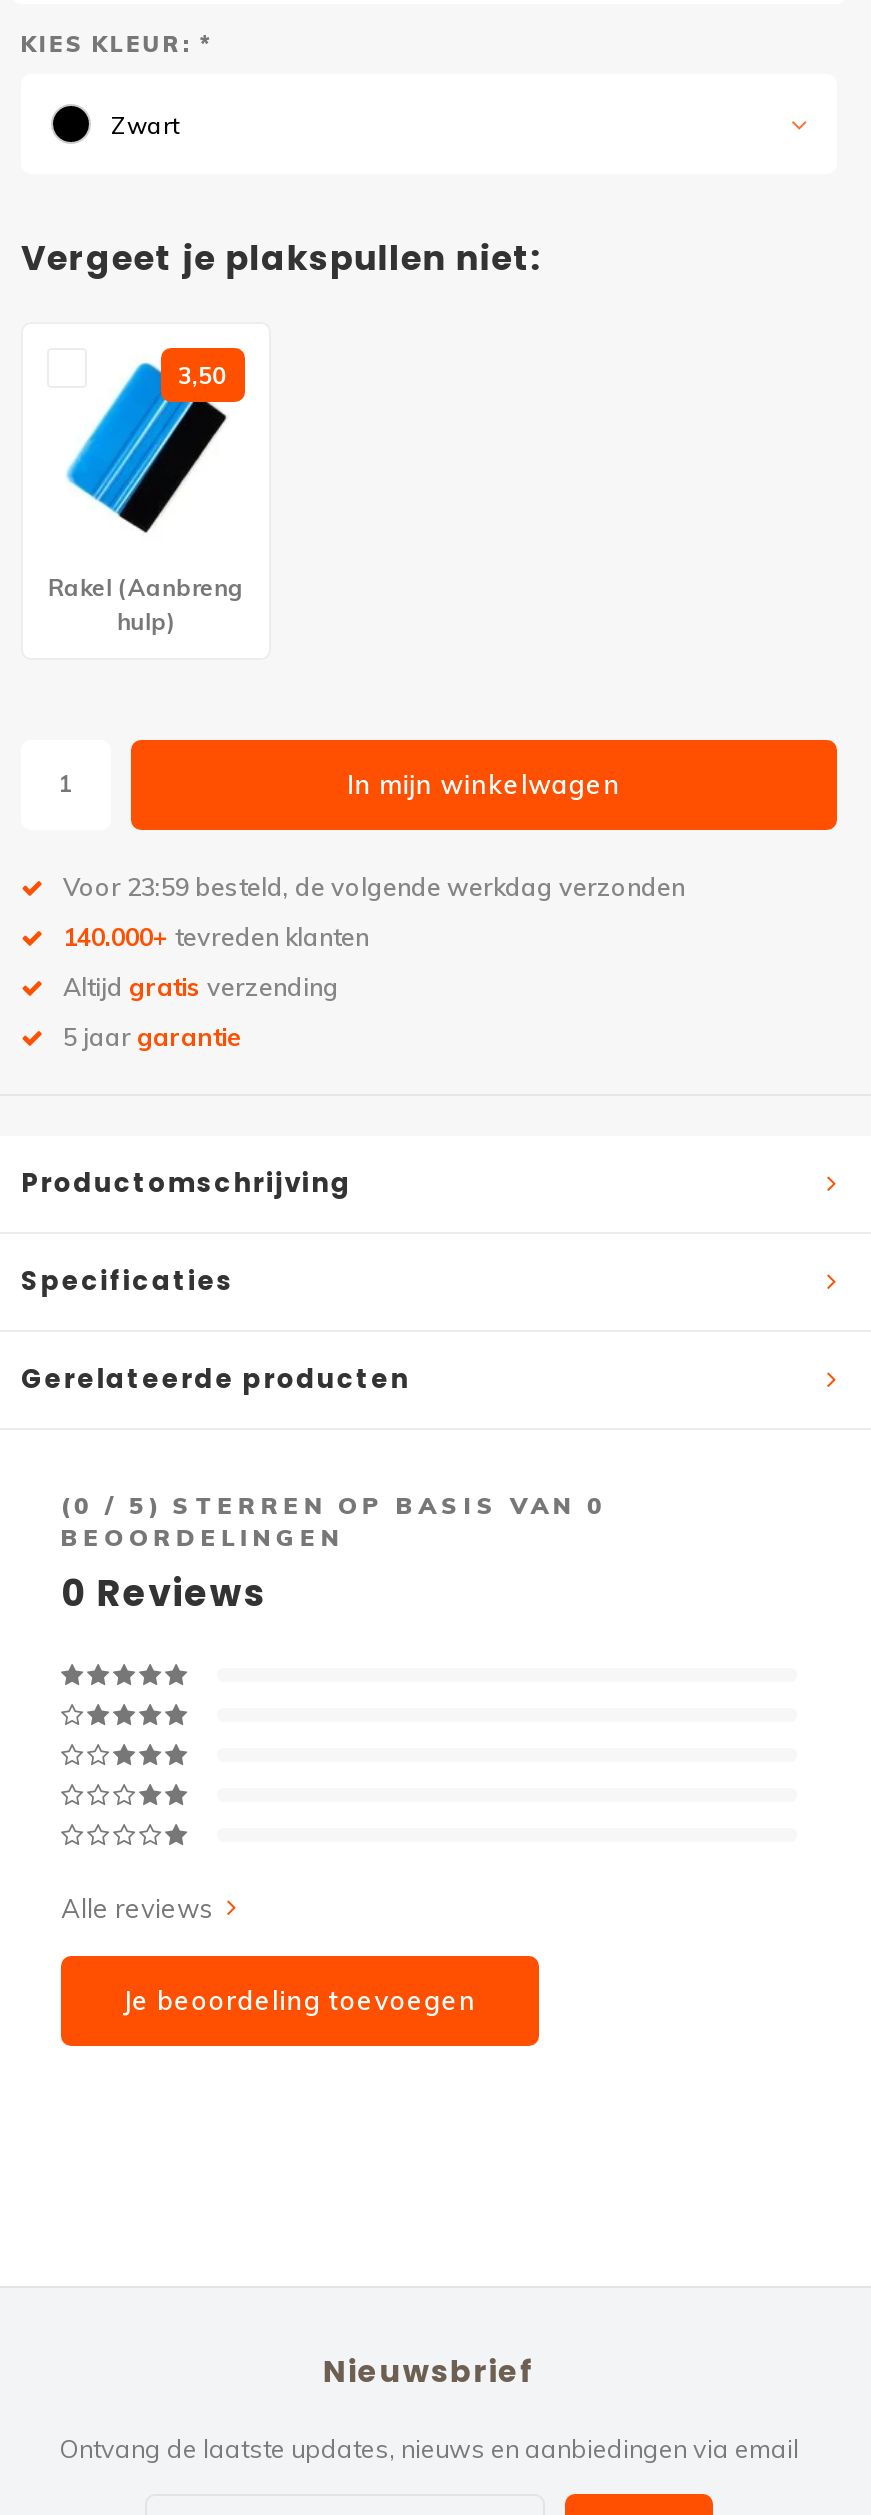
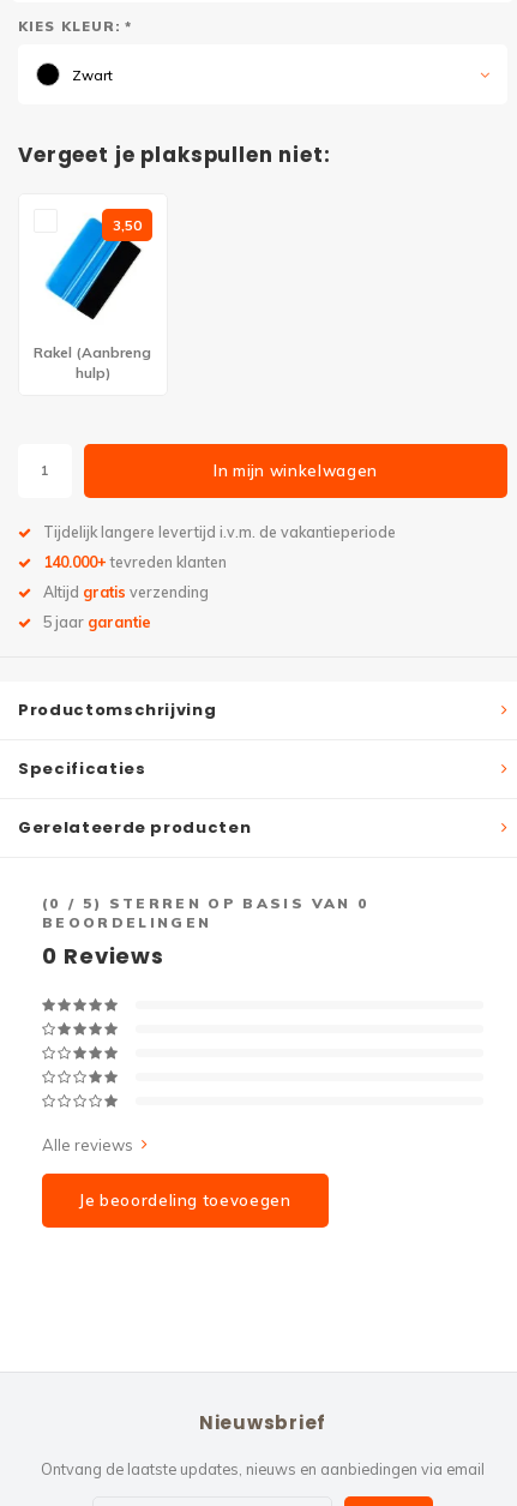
- Voor 23:59 besteld, de volgende werkdag verzonden
+ Tijdelijk langere levertijd i.v.m. de vakantieperiode
